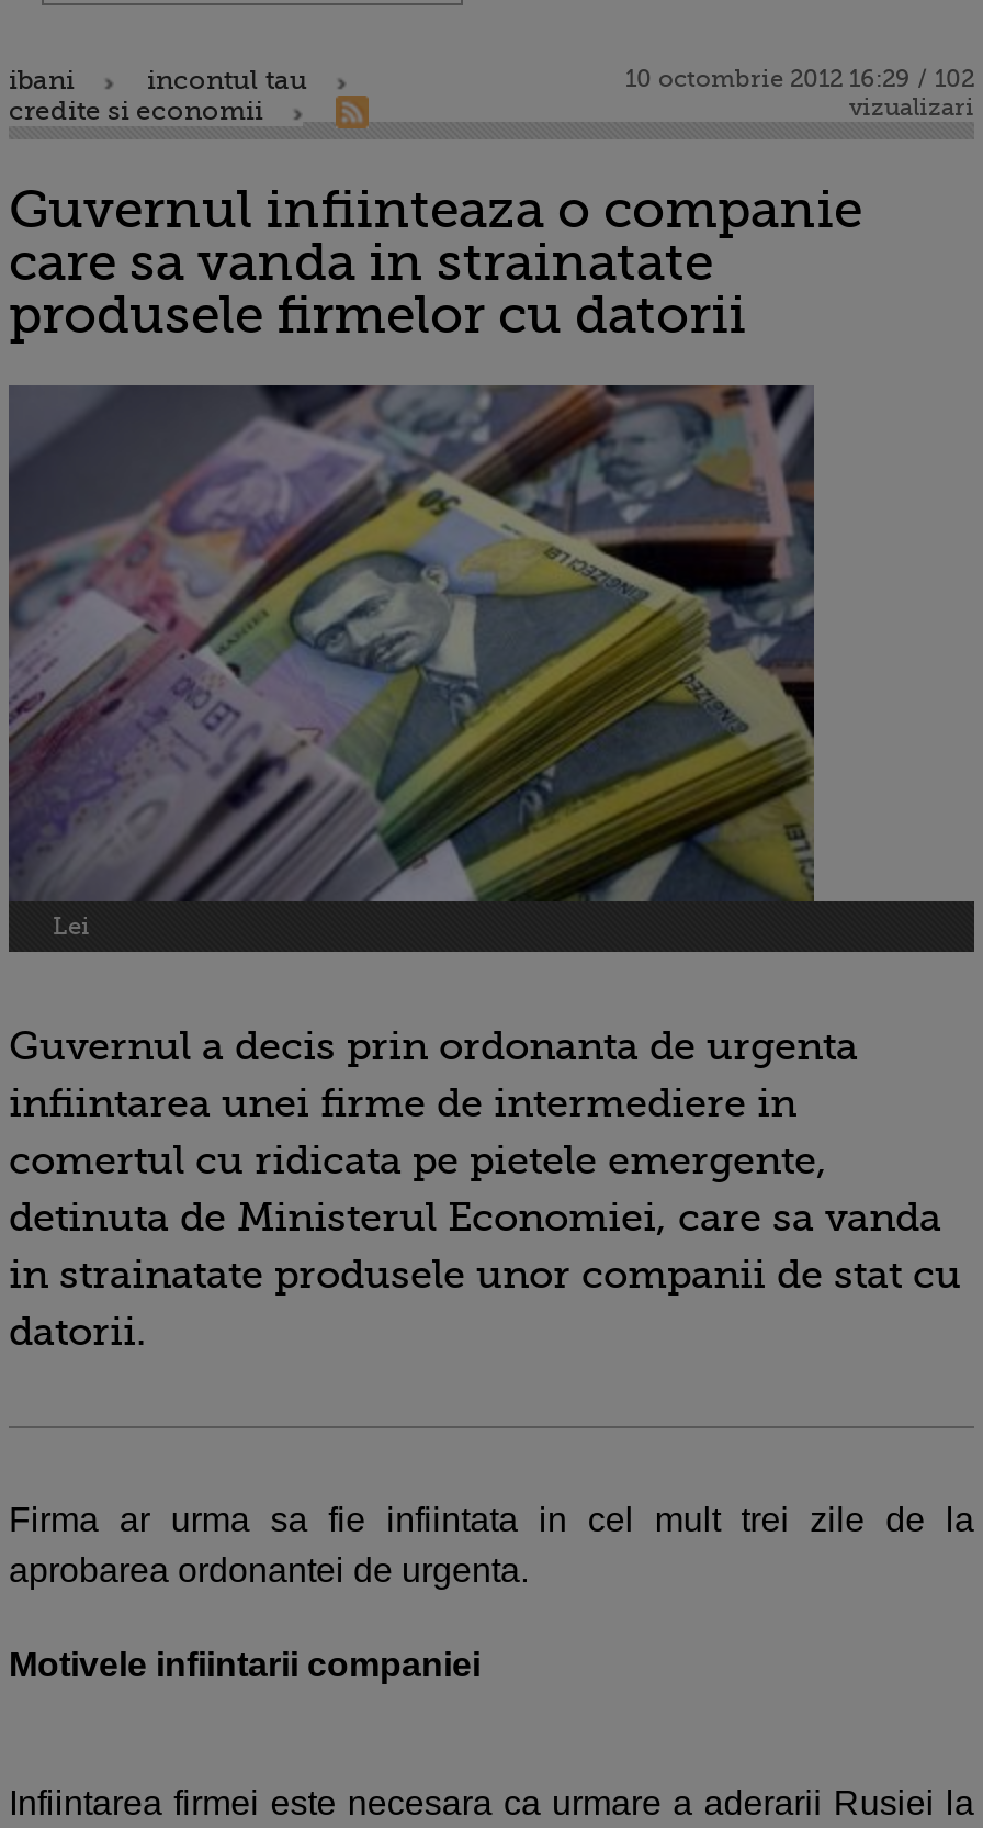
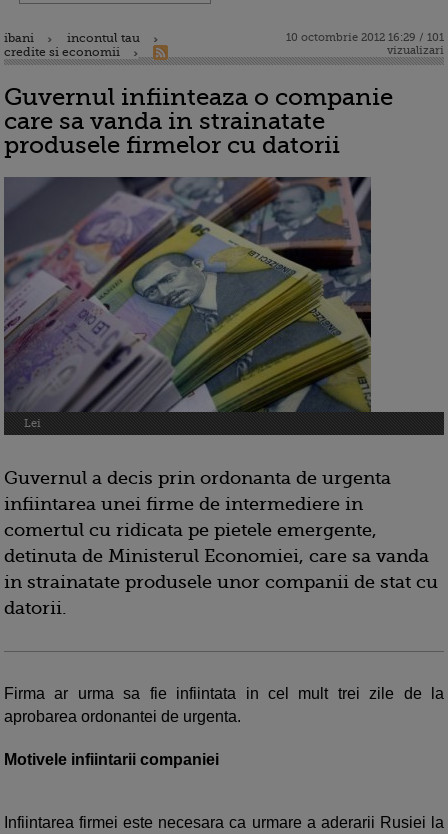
- 10 octombrie 2012 16:29 / 102
+ 10 octombrie 2012 16:29 / 101
